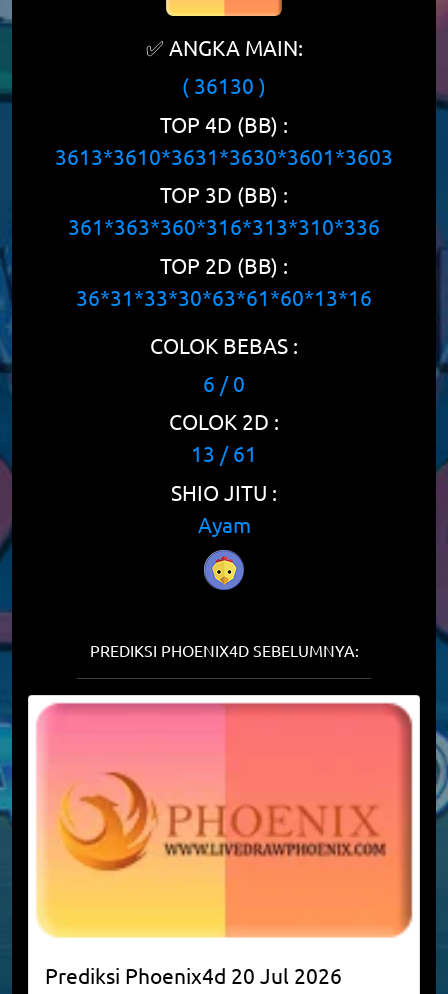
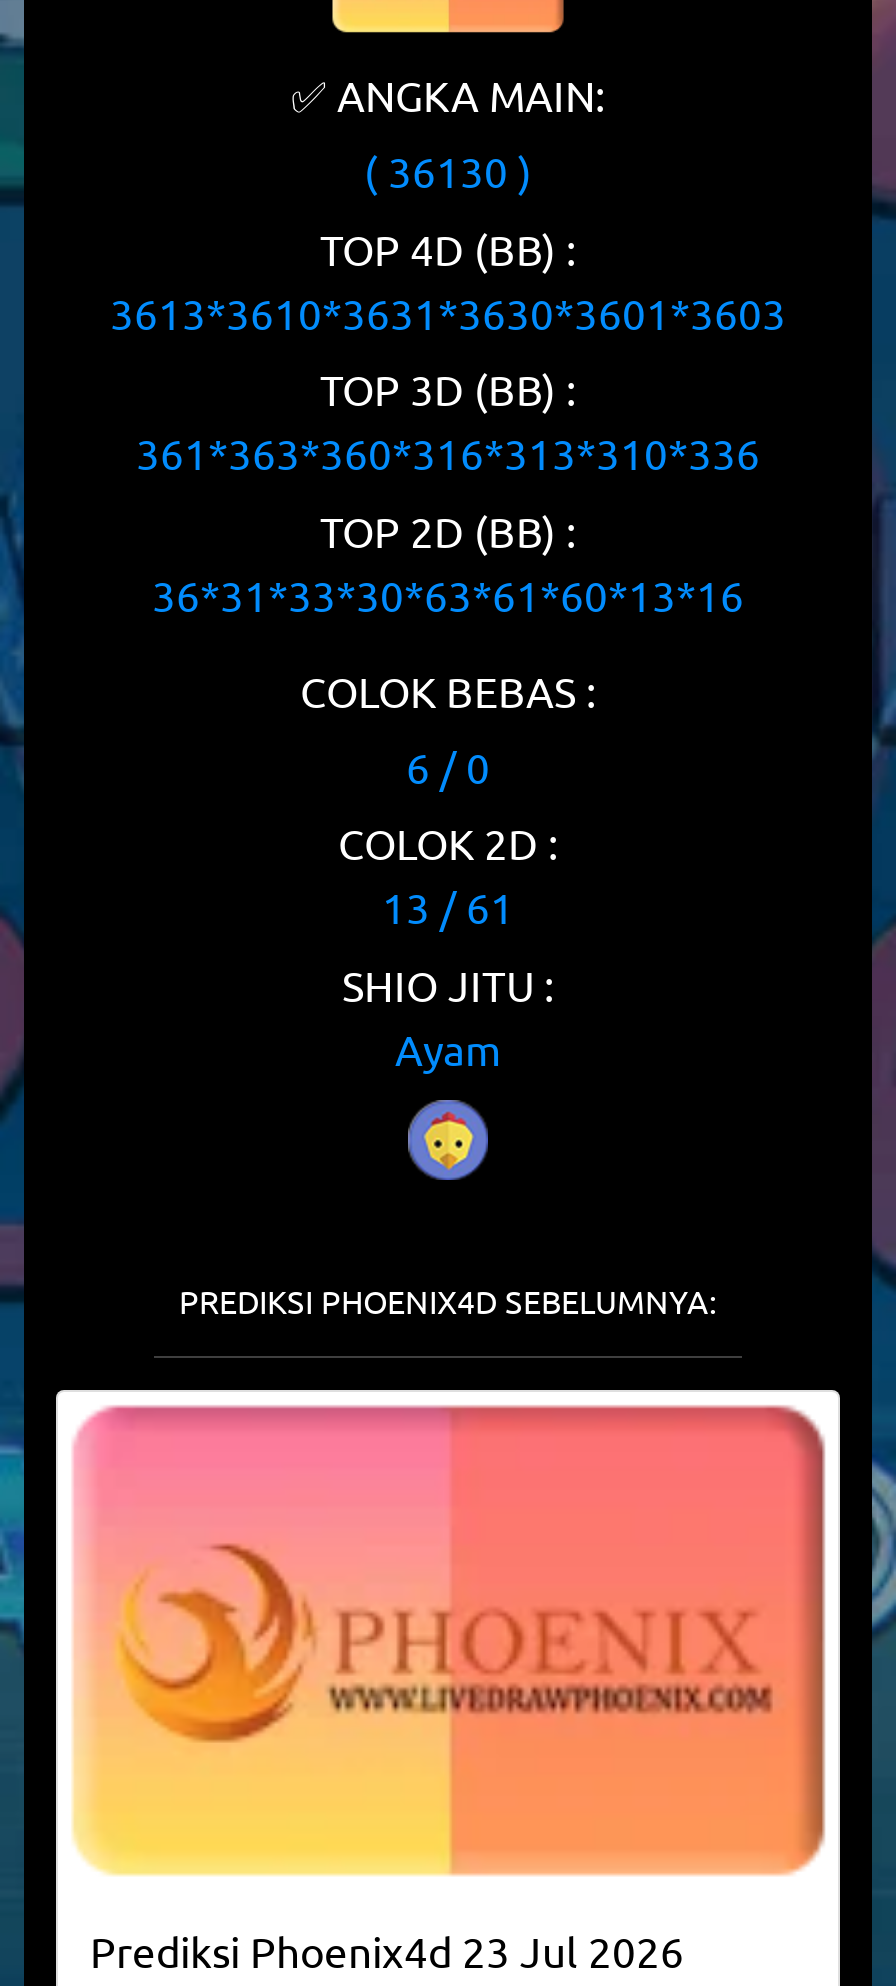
- Prediksi Phoenix4d 20 Jul 2026
+ Prediksi Phoenix4d 23 Jul 2026
